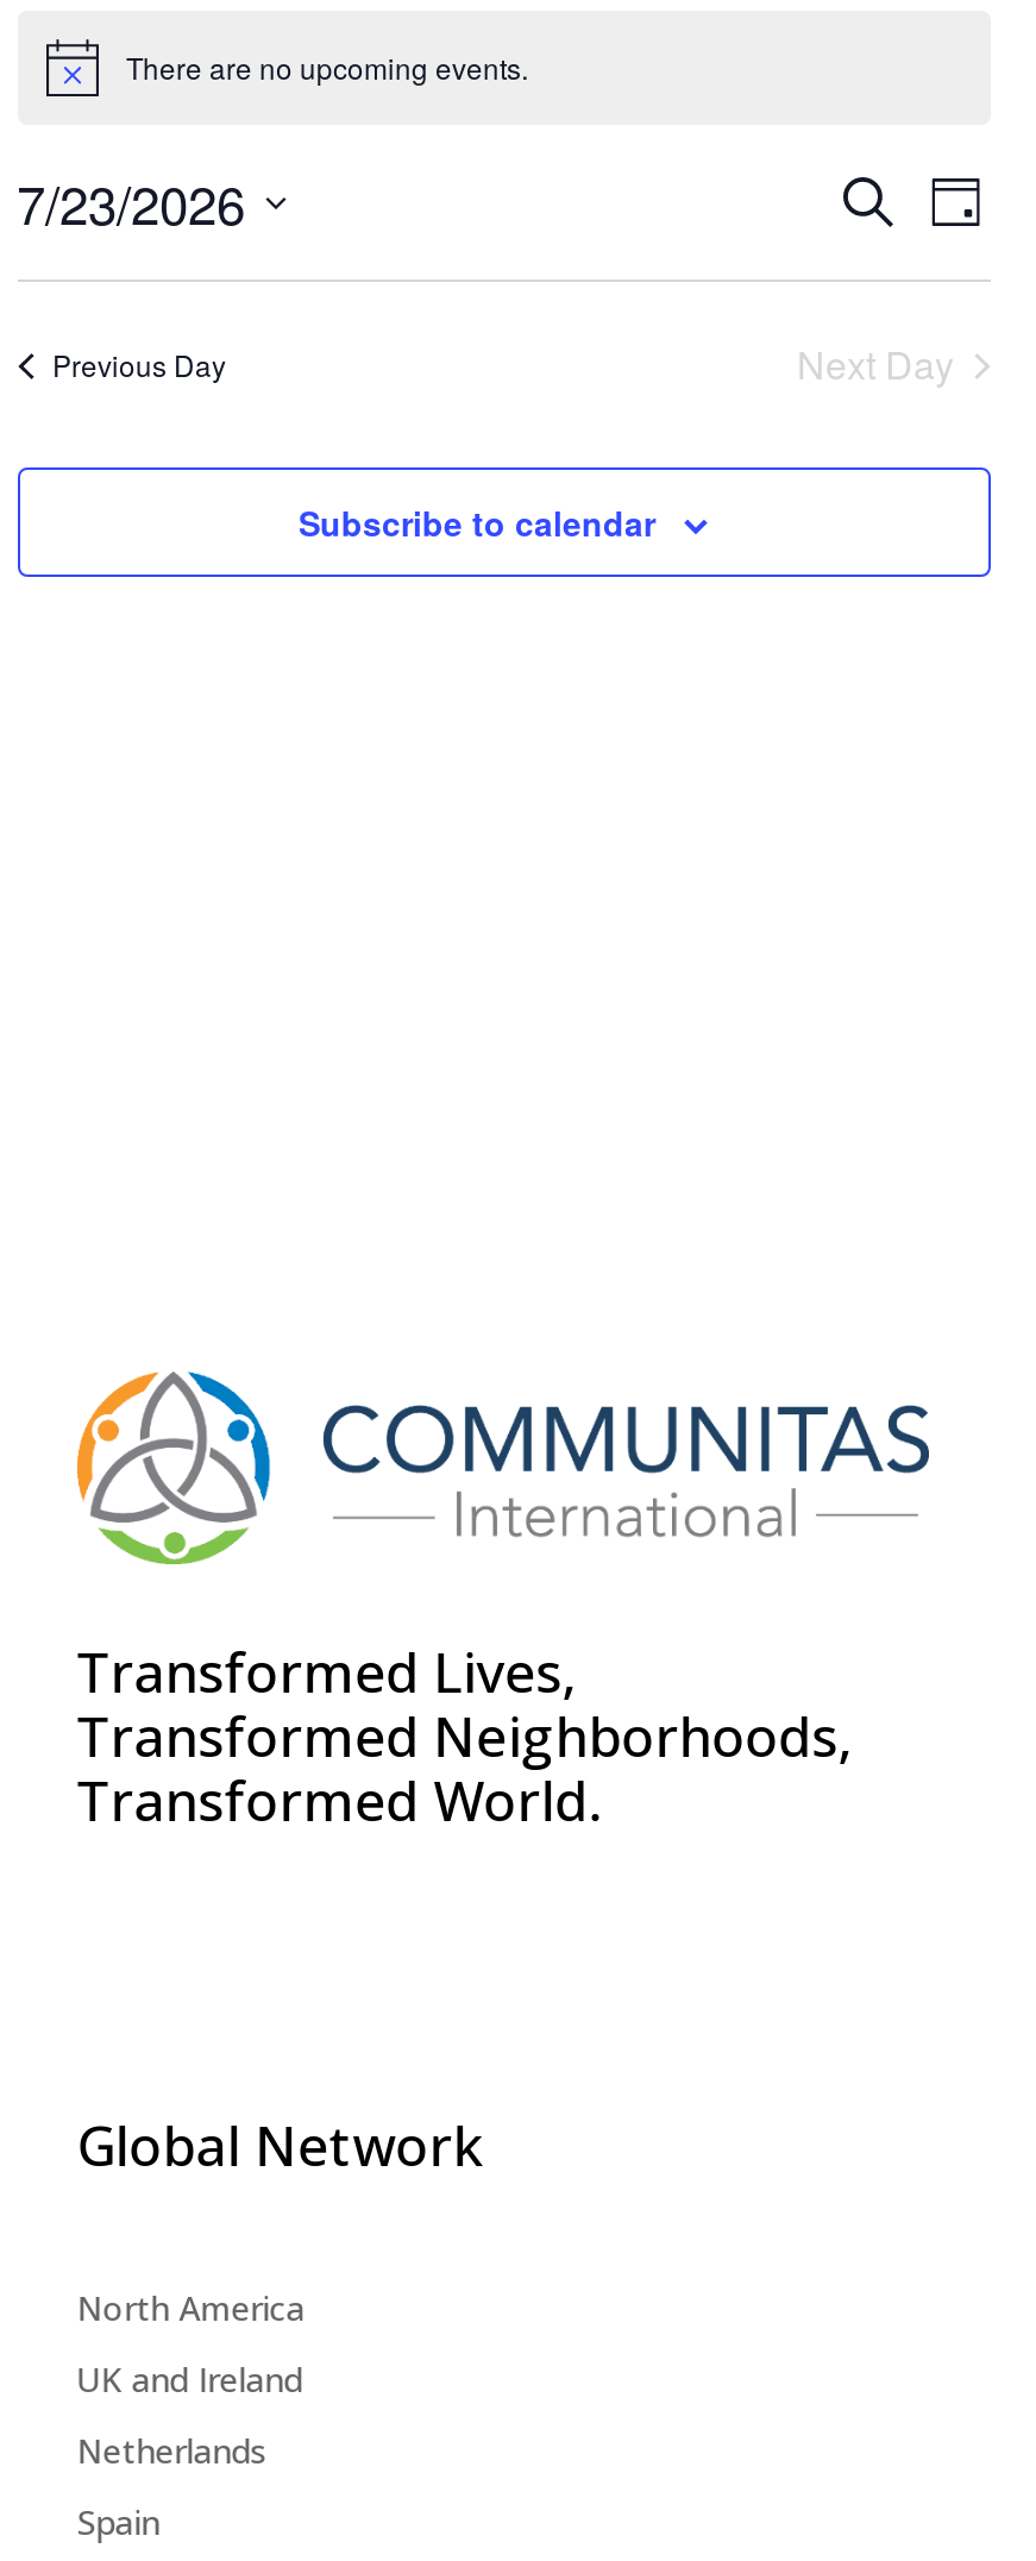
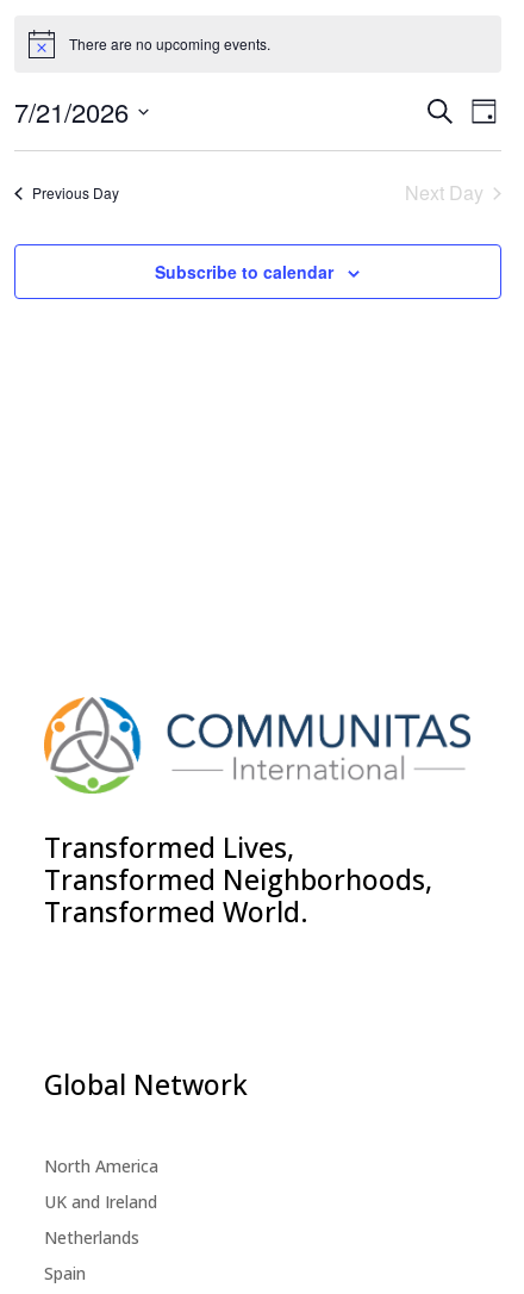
- 7/23/2026
+ 7/21/2026
